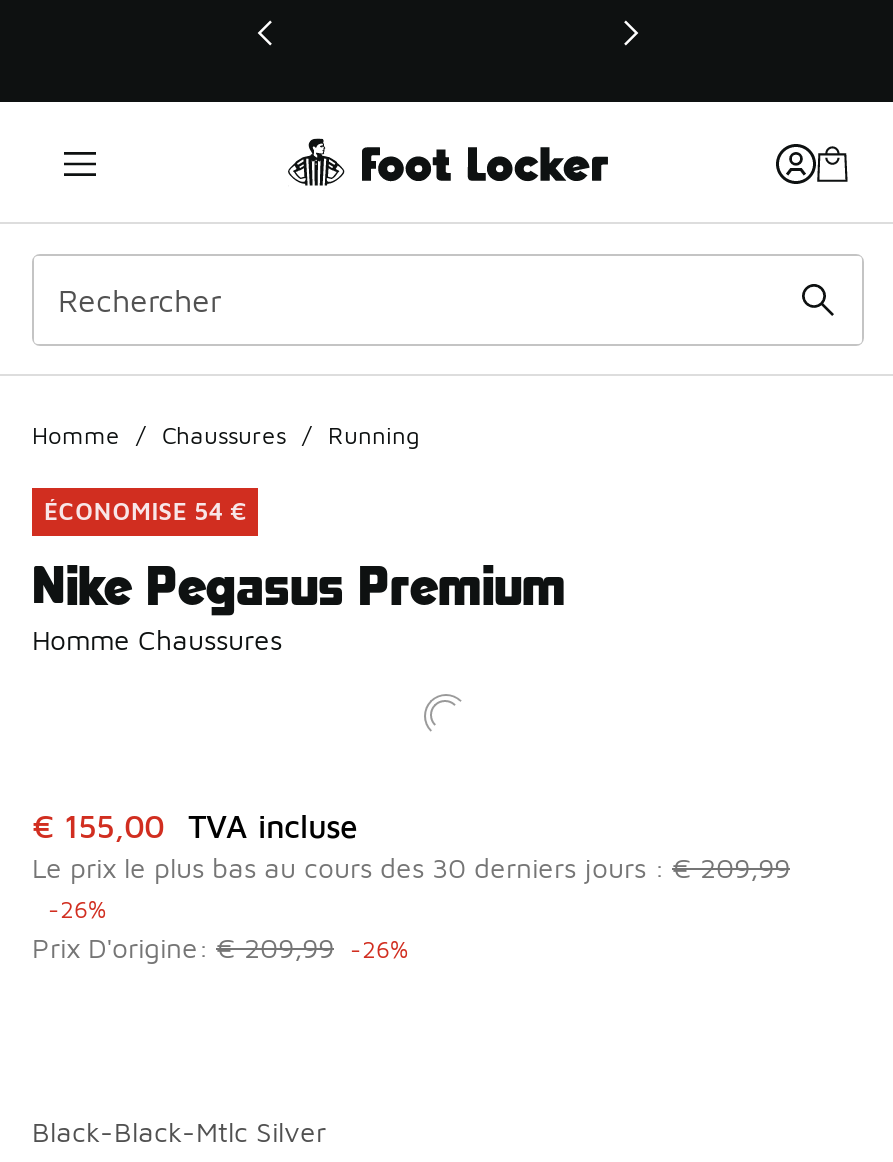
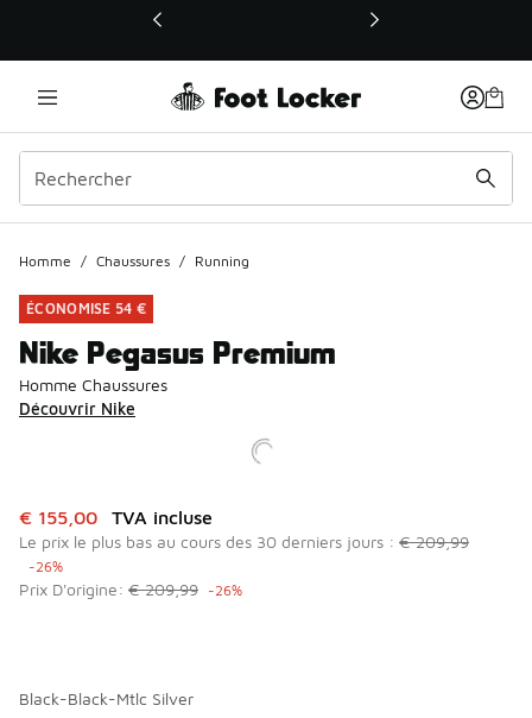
+ Découvrir Nike
